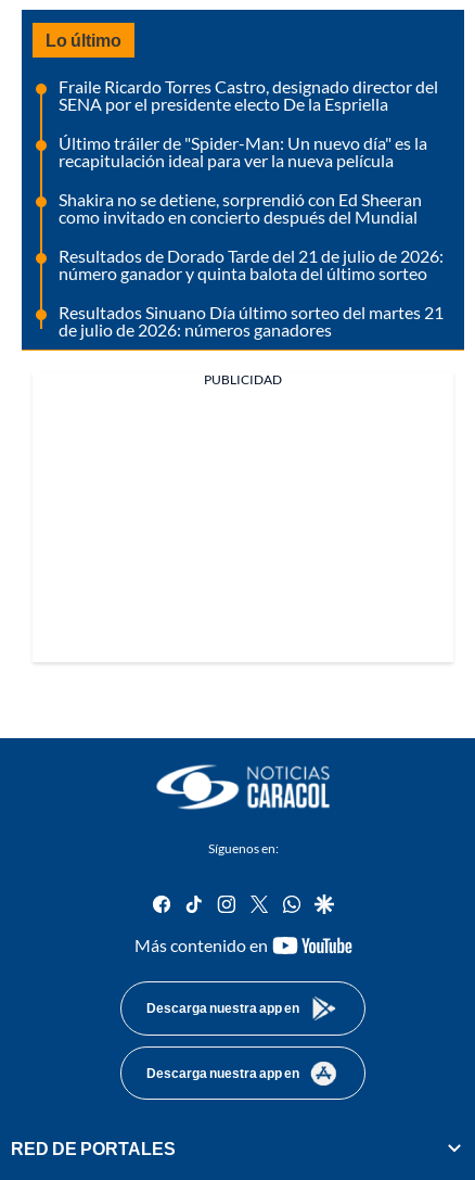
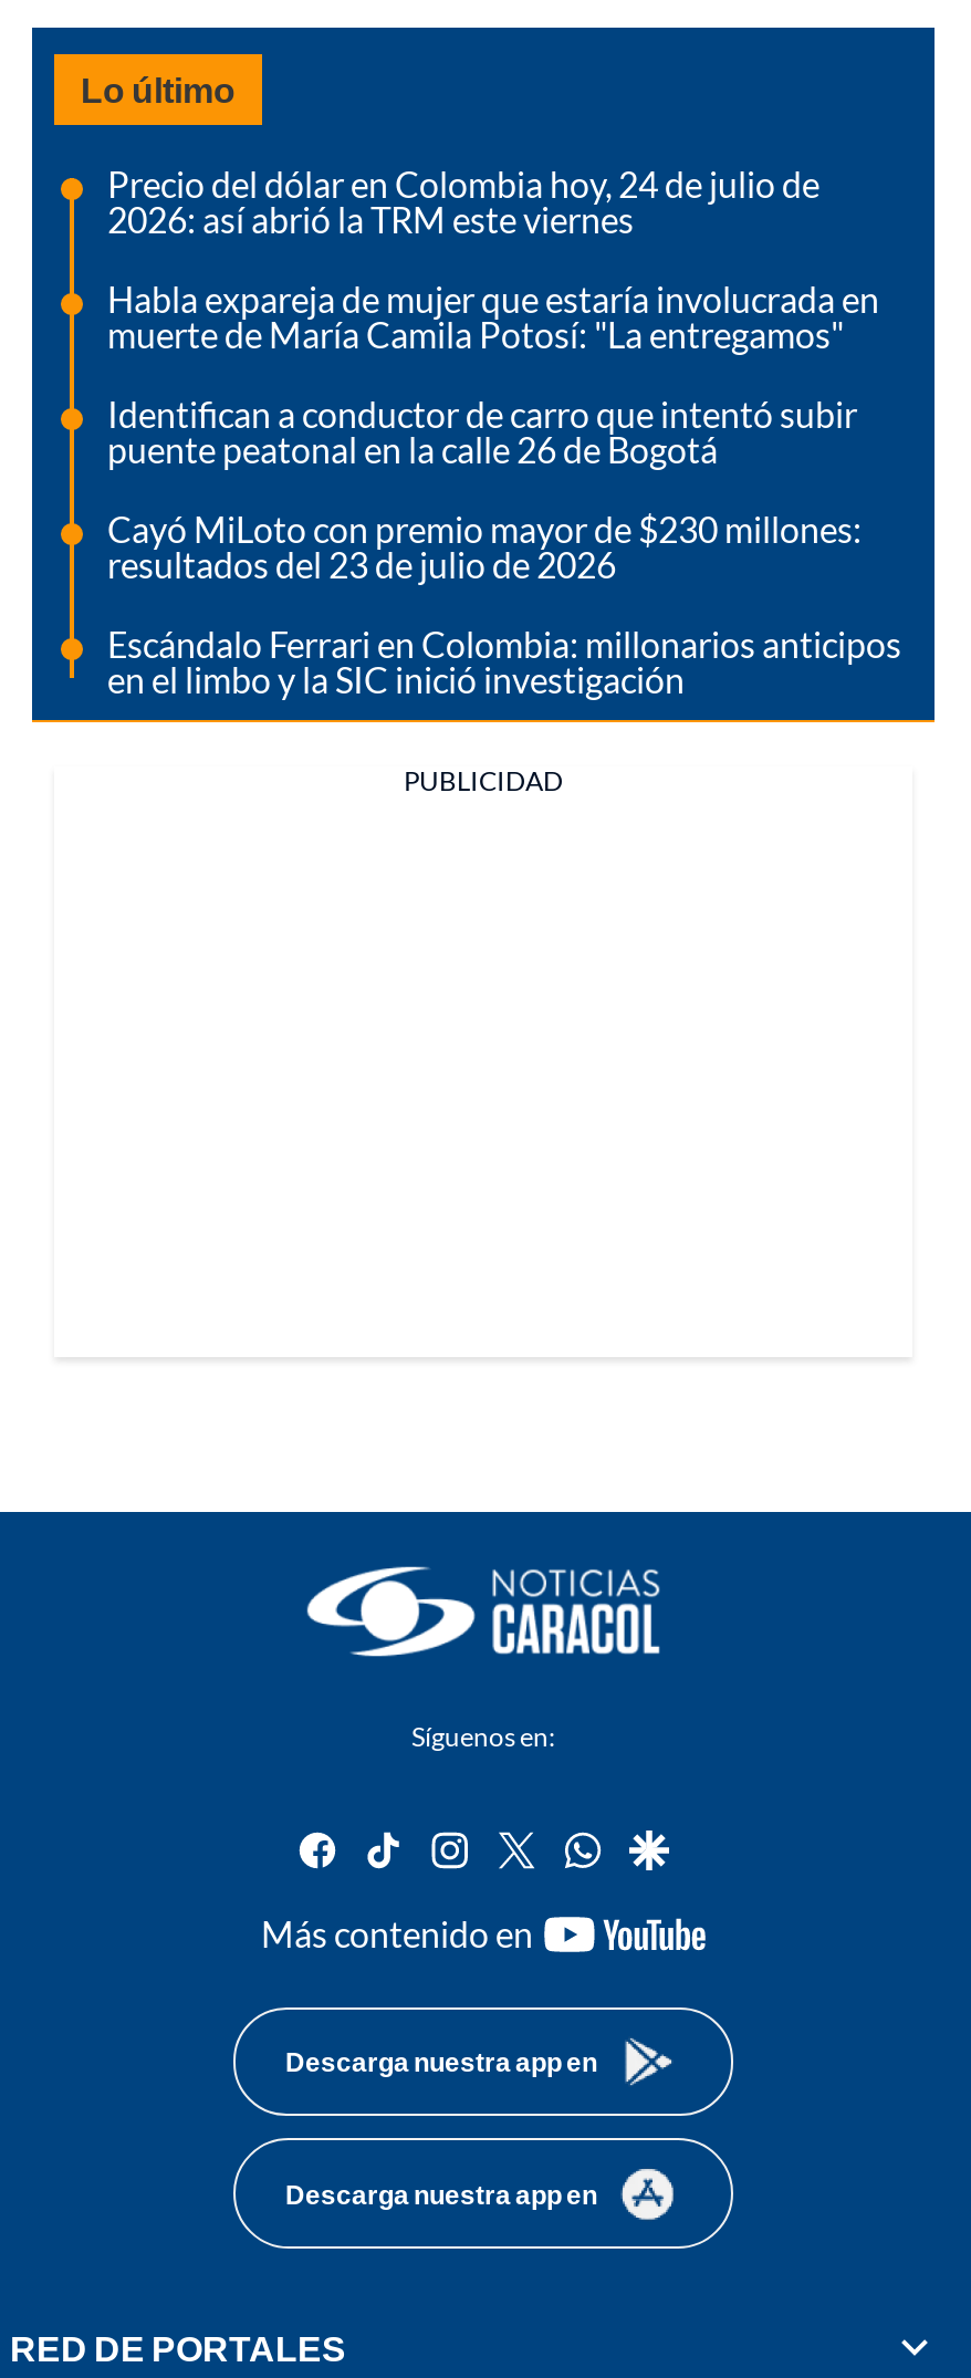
- Fraile Ricardo Torres Castro, designado director del
- SENA por el presidente electo De la Espriella
+ Precio del dólar en Colombia hoy, 24 de julio de
+ 2026: así abrió la TRM este viernes

- Último tráiler de "Spider-Man: Un nuevo día" es la
- recapitulación ideal para ver la nueva película
+ Habla expareja de mujer que estaría involucrada en
+ muerte de María Camila Potosí: "La entregamos"

- Shakira no se detiene, sorprendió con Ed Sheeran
- como invitado en concierto después del Mundial
+ Identifican a conductor de carro que intentó subir
+ puente peatonal en la calle 26 de Bogotá

- Resultados de Dorado Tarde del 21 de julio de 2026:
- número ganador y quinta balota del último sorteo
+ Cayó MiLoto con premio mayor de $230 millones:
+ resultados del 23 de julio de 2026

- Resultados Sinuano Día último sorteo del martes 21
- de julio de 2026: números ganadores
+ Escándalo Ferrari en Colombia: millonarios anticipos
+ en el limbo y la SIC inició investigación
